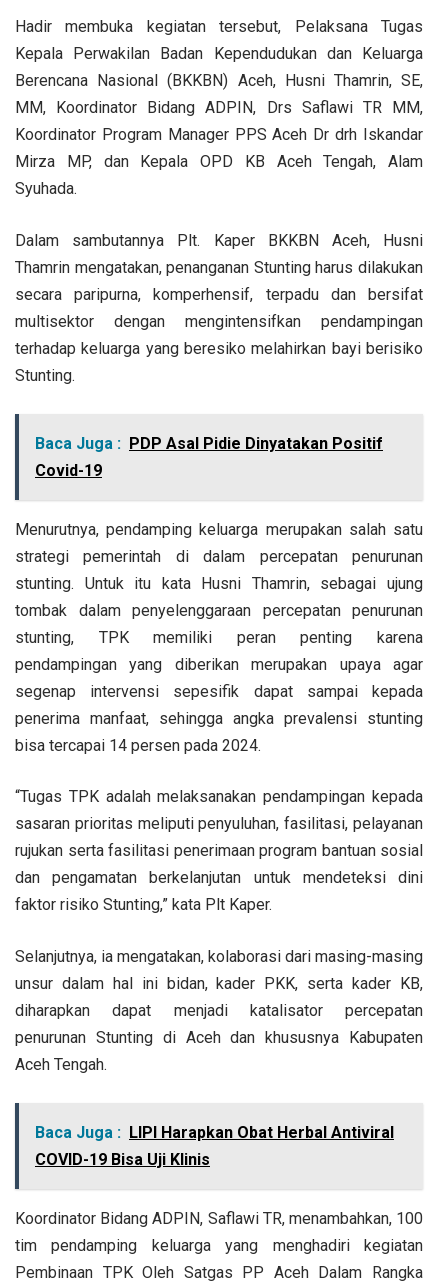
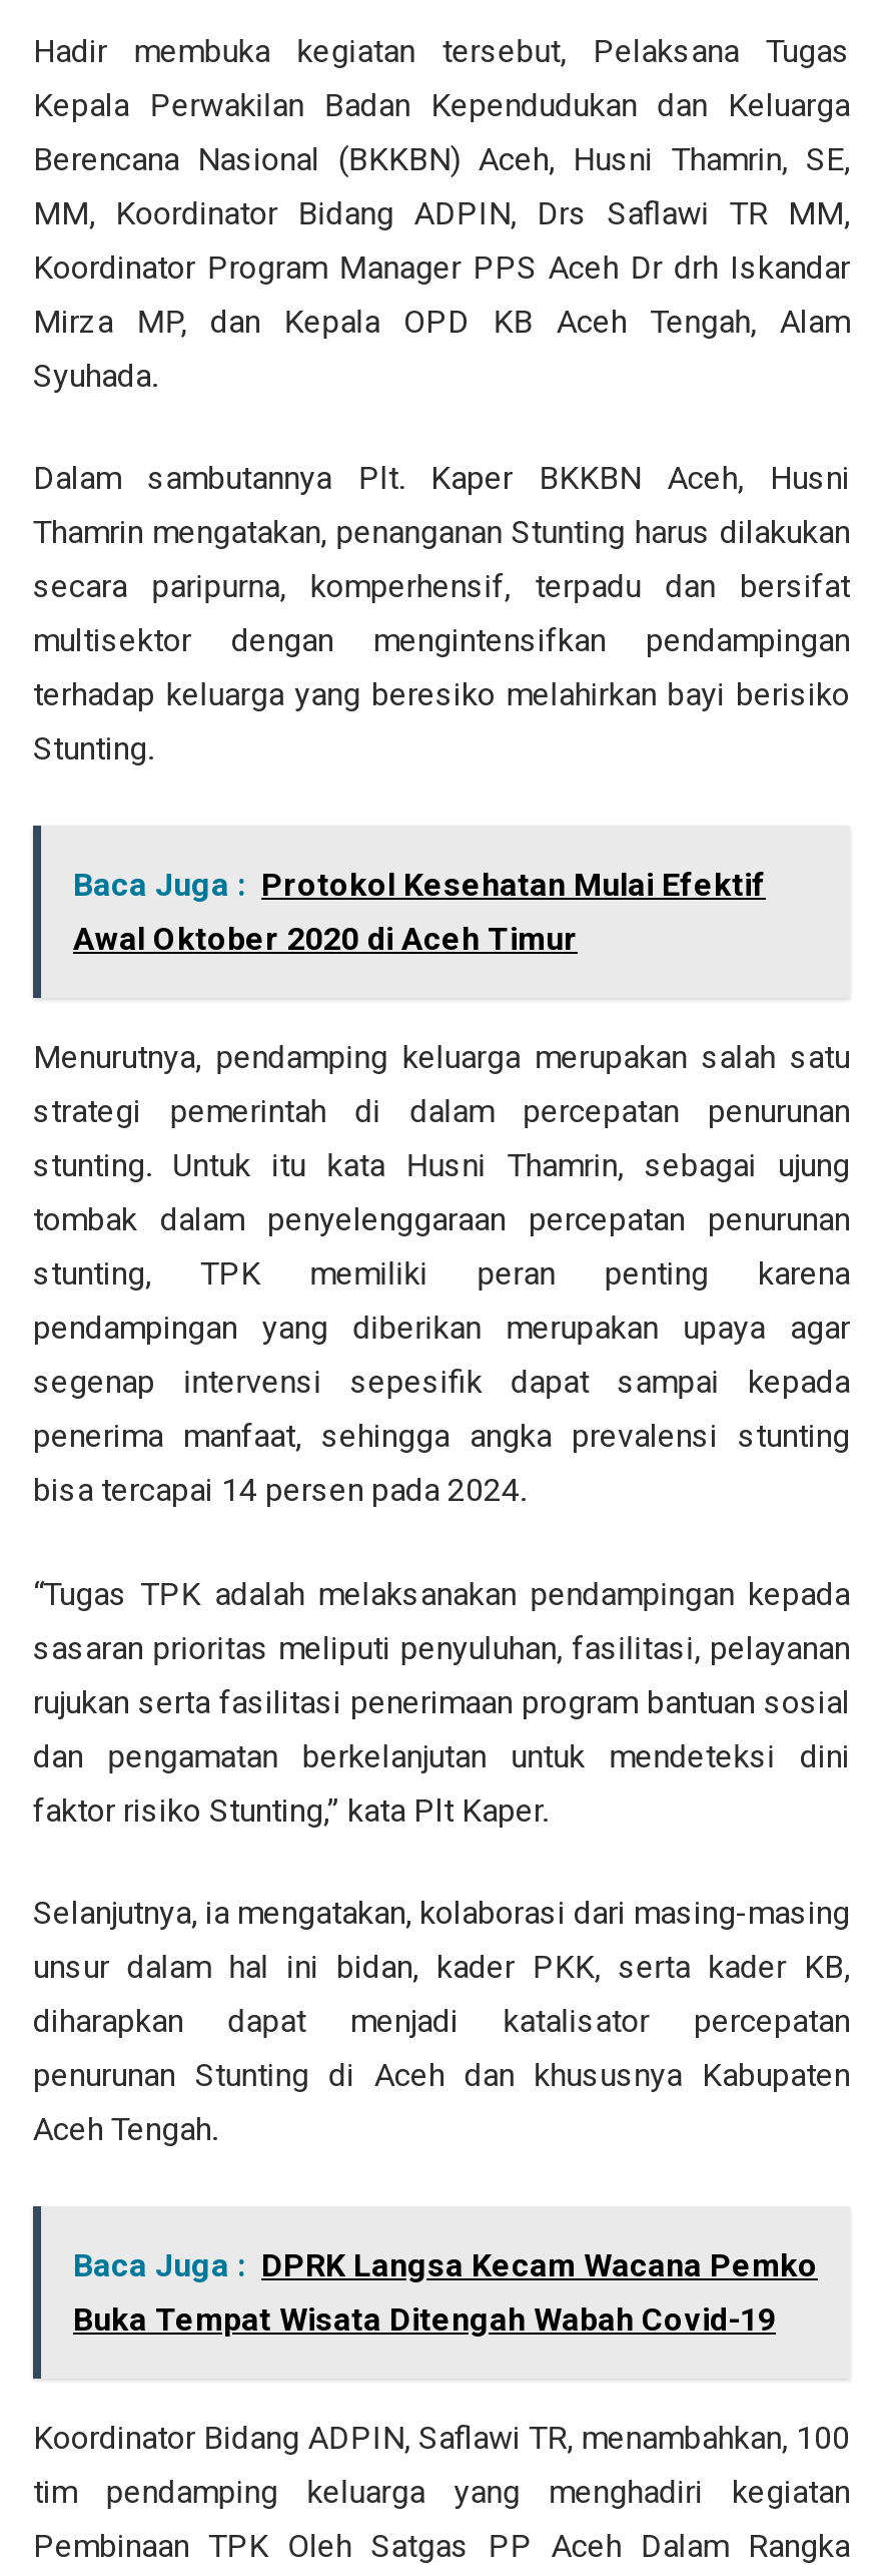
- Baca Juga : PDP Asal Pidie Dinyatakan Positif
- Covid-19
+ Baca Juga : Protokol Kesehatan Mulai Efektif
+ Awal Oktober 2020 di Aceh Timur

- Baca Juga : LIPI Harapkan Obat Herbal Antiviral
- COVID-19 Bisa Uji Klinis
+ Baca Juga : DPRK Langsa Kecam Wacana Pemko
+ Buka Tempat Wisata Ditengah Wabah Covid-19
